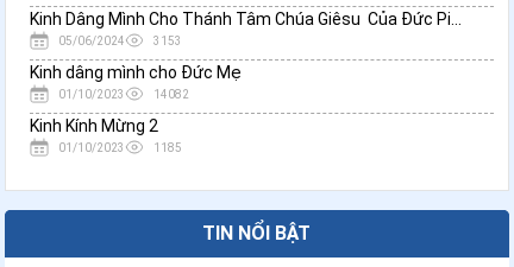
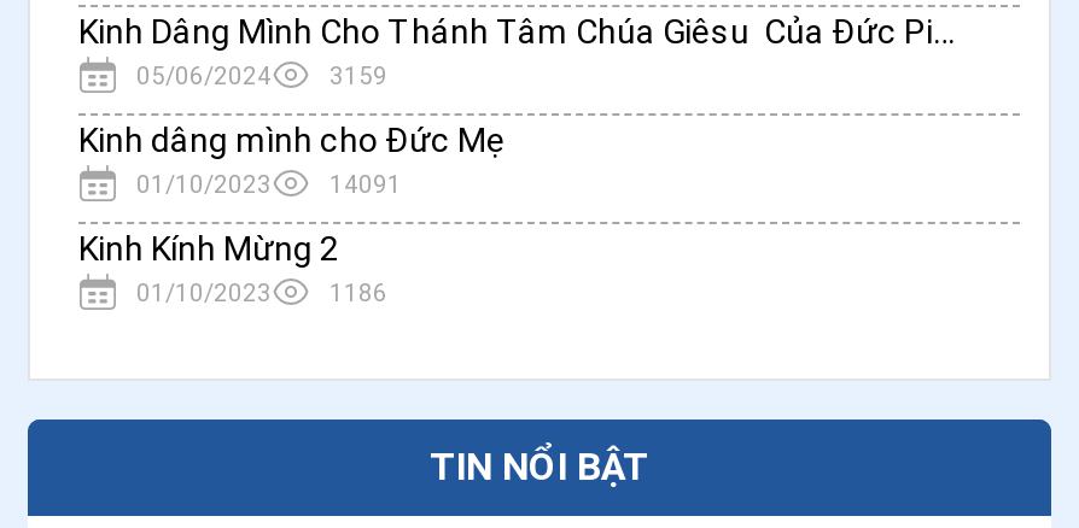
- 3153
+ 3159

- 14082
+ 14091

- 1185
+ 1186
